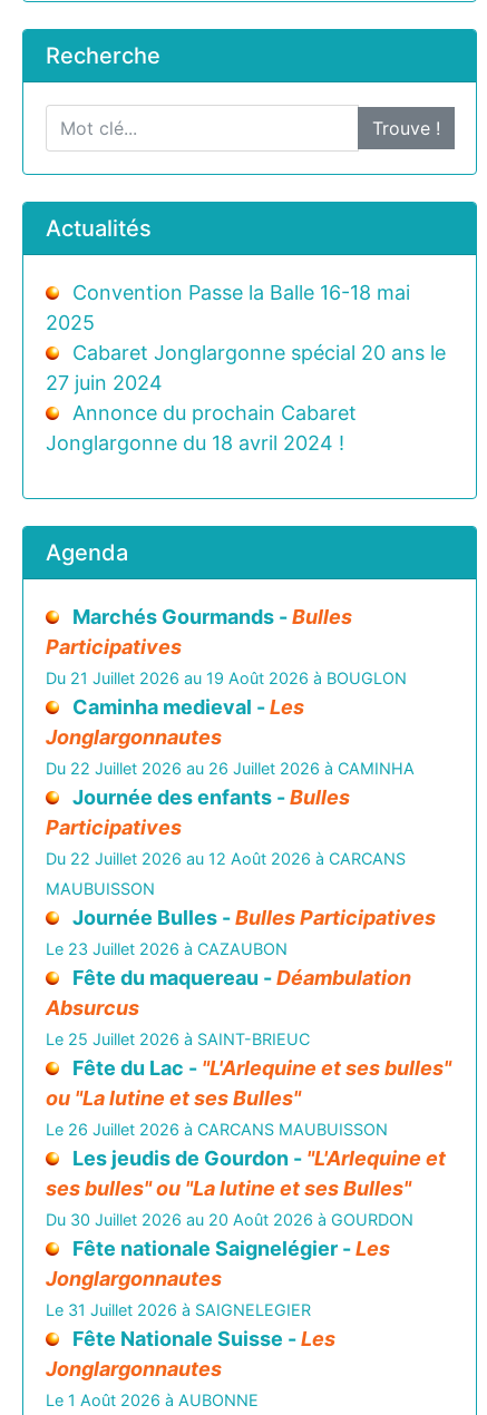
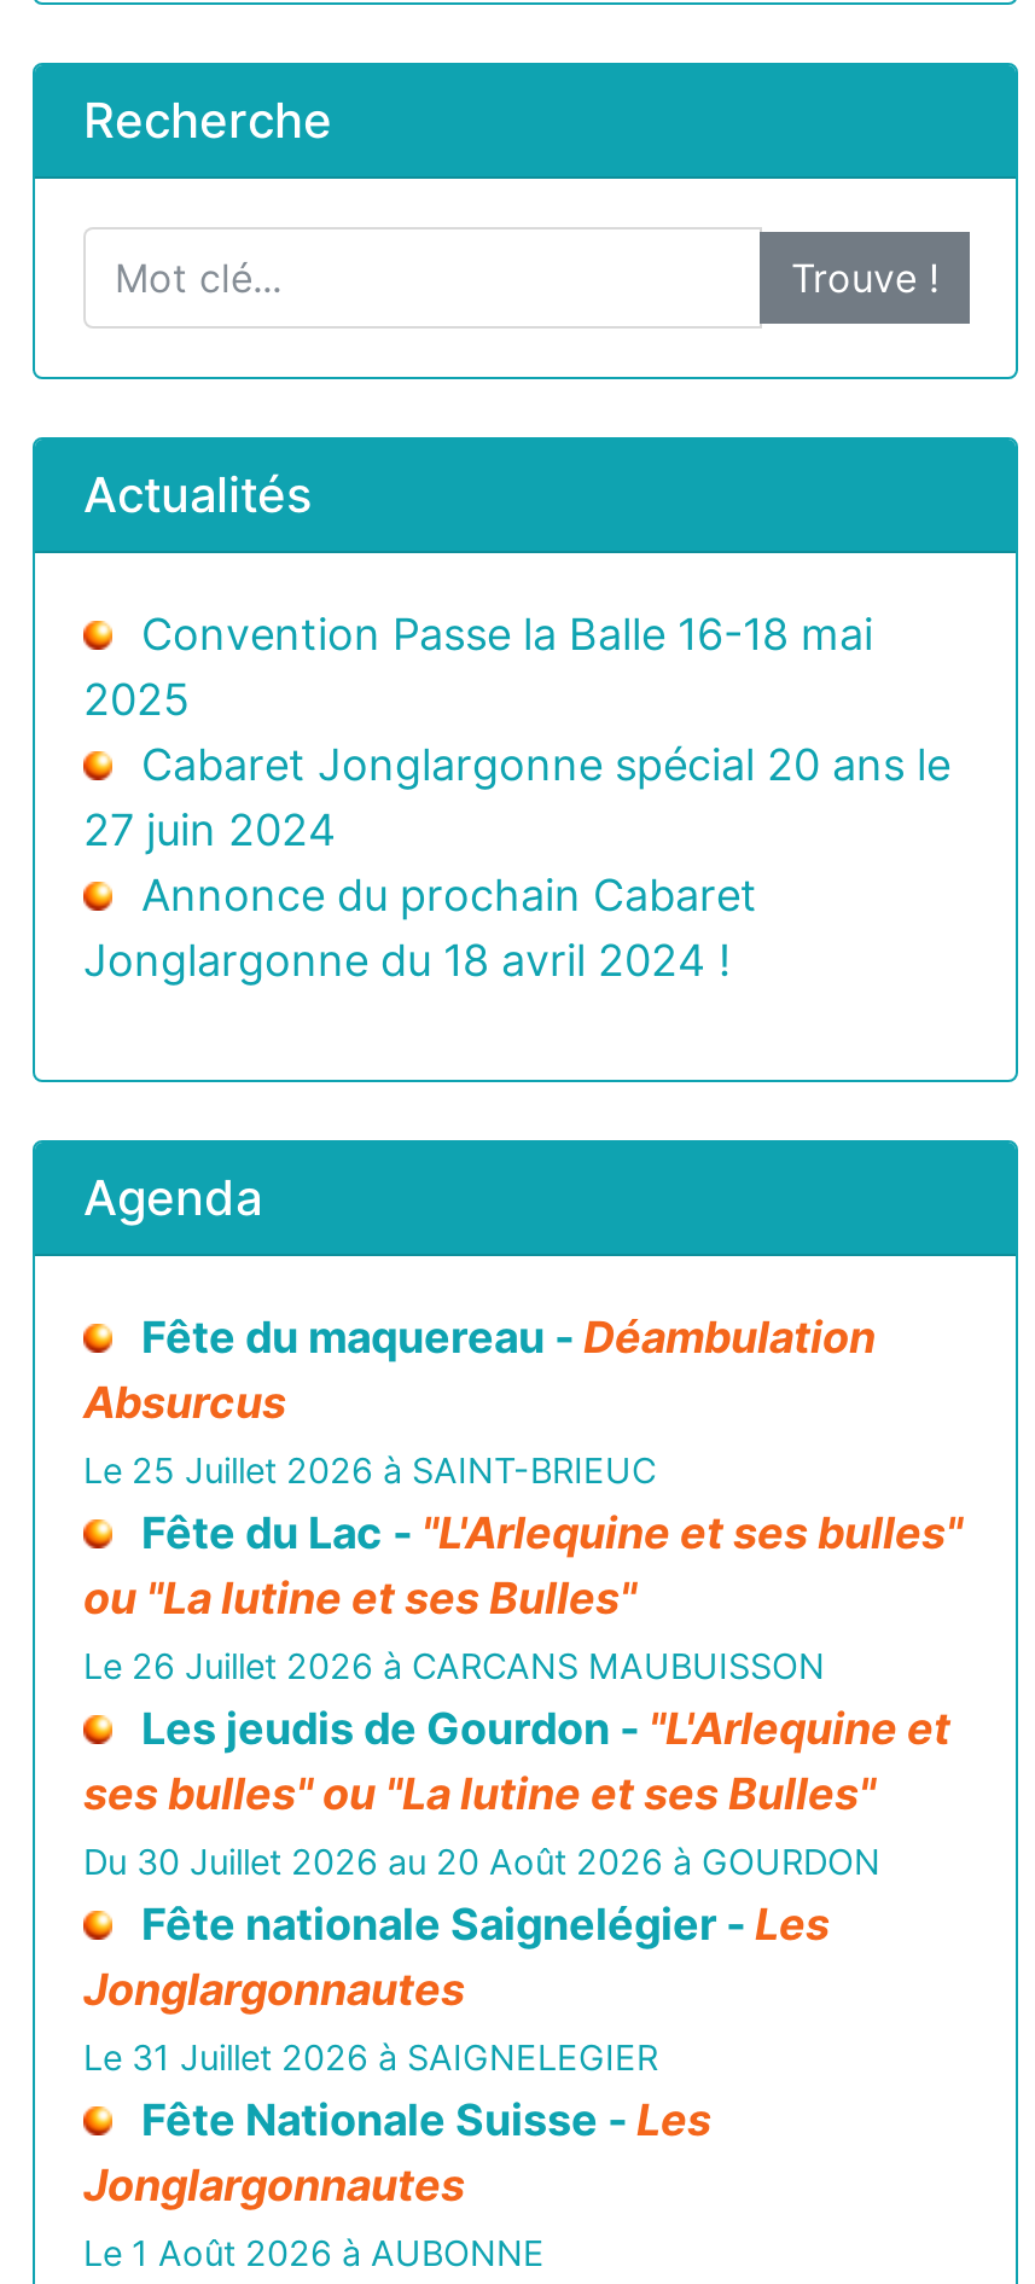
- Marchés Gourmands - Bulles
- Participatives
- Du 21 Juillet 2026 au 19 Août 2026 à BOUGLON
- Caminha medieval - Les
- Jonglargonnautes
- Du 22 Juillet 2026 au 26 Juillet 2026 à CAMINHA
- Journée des enfants - Bulles
- Participatives
- Du 22 Juillet 2026 au 12 Août 2026 à CARCANS
- MAUBUISSON
- Journée Bulles - Bulles Participatives
- Le 23 Juillet 2026 à CAZAUBON
